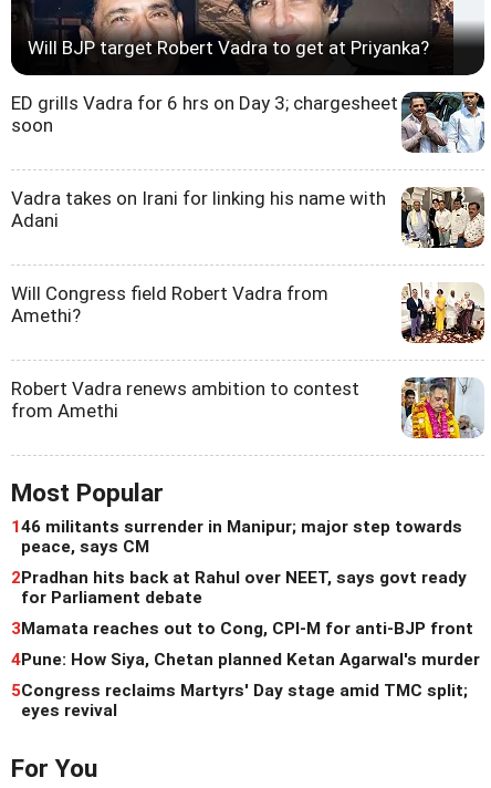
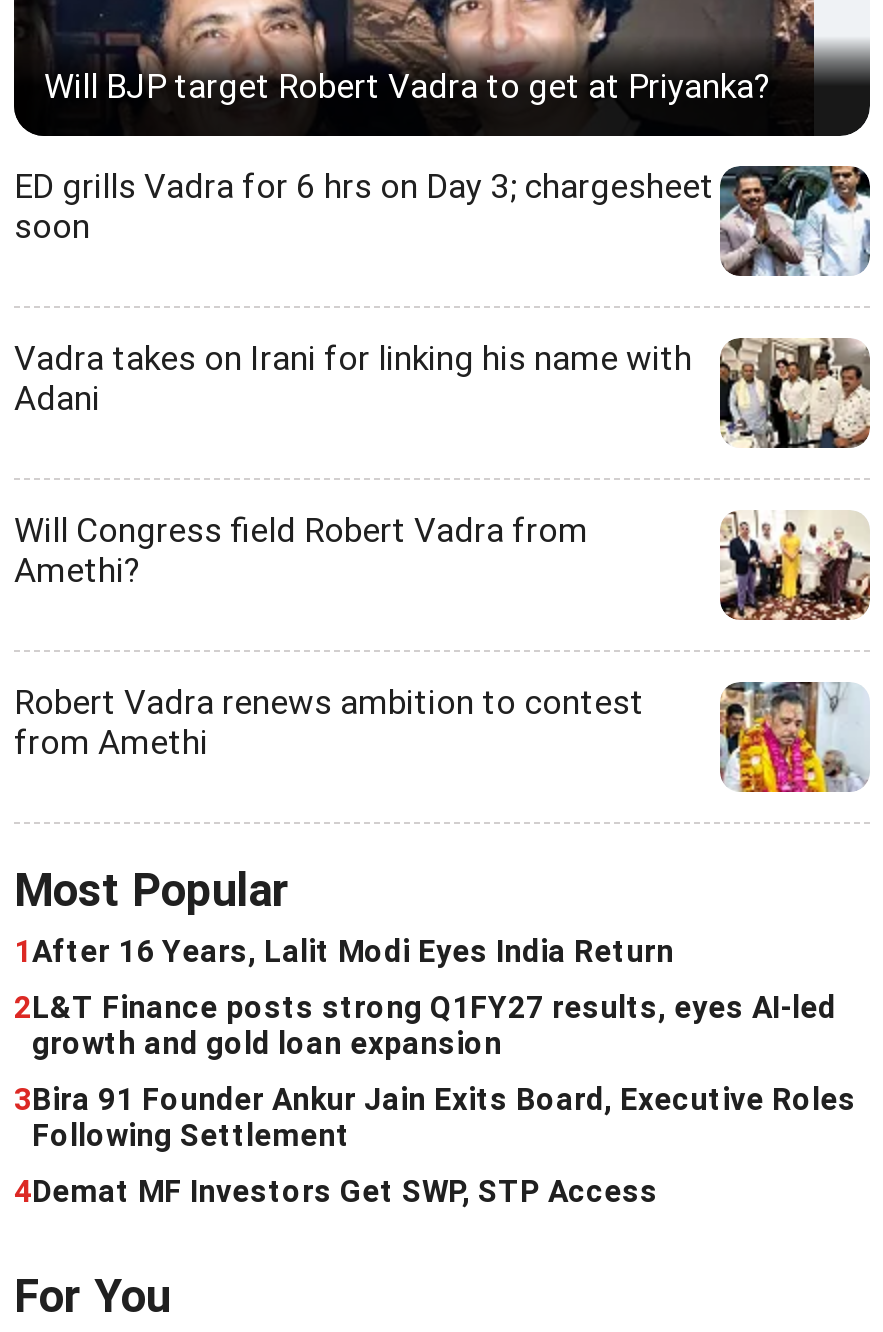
- 146 militants surrender in Manipur; major step towards
- peace, says CM
- 2Pradhan hits back at Rahul over NEET, says govt ready
- for Parliament debate
- 3Mamata reaches out to Cong, CPI-M for anti-BJP front
- 4Pune: How Siya, Chetan planned Ketan Agarwal's murder
- 5Congress reclaims Martyrs' Day stage amid TMC split;
- eyes revival
+ 1 After 16 Years, Lalit Modi Eyes India Return
+ 2L&T Finance posts strong Q1FY27 results, eyes AI-led
+ growth and gold loan expansion
+ 3Bira 91 Founder Ankur Jain Exits Board, Executive Roles
+ Following Settlement
+ 4Demat MF Investors Get SWP, STP Access
